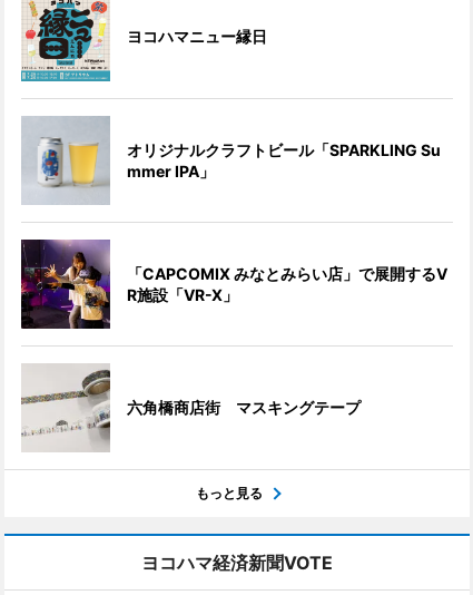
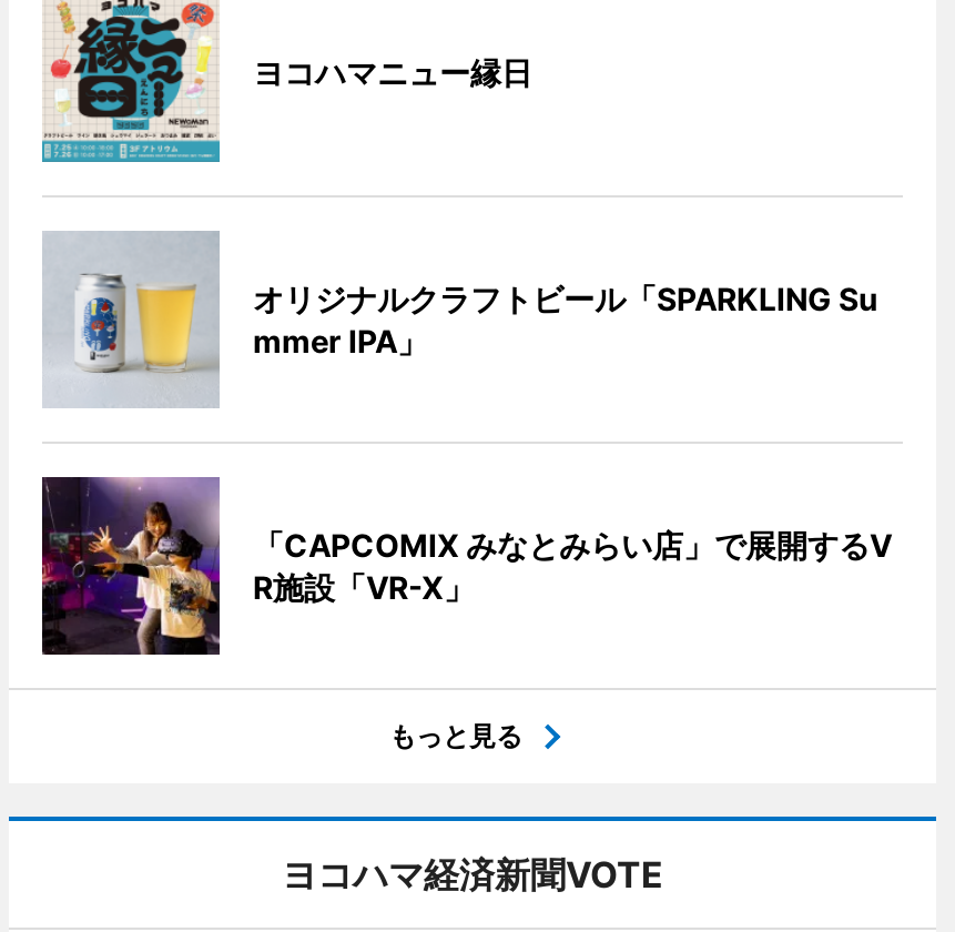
- [image]
- 六角橋商店街 マスキングテープ
